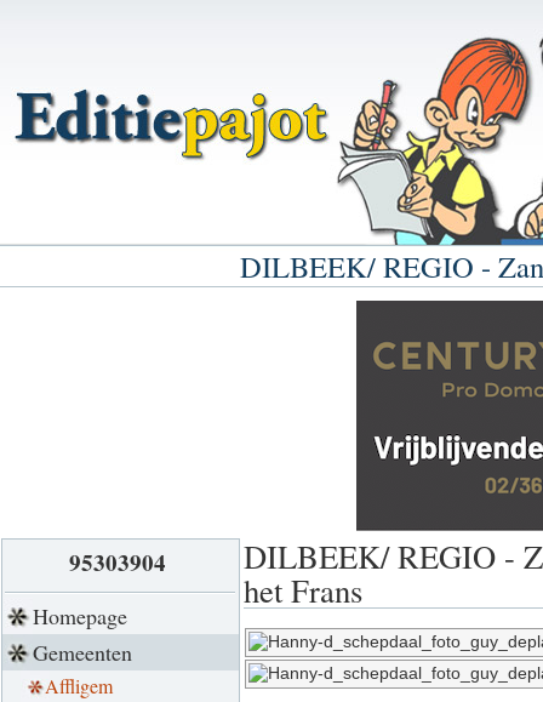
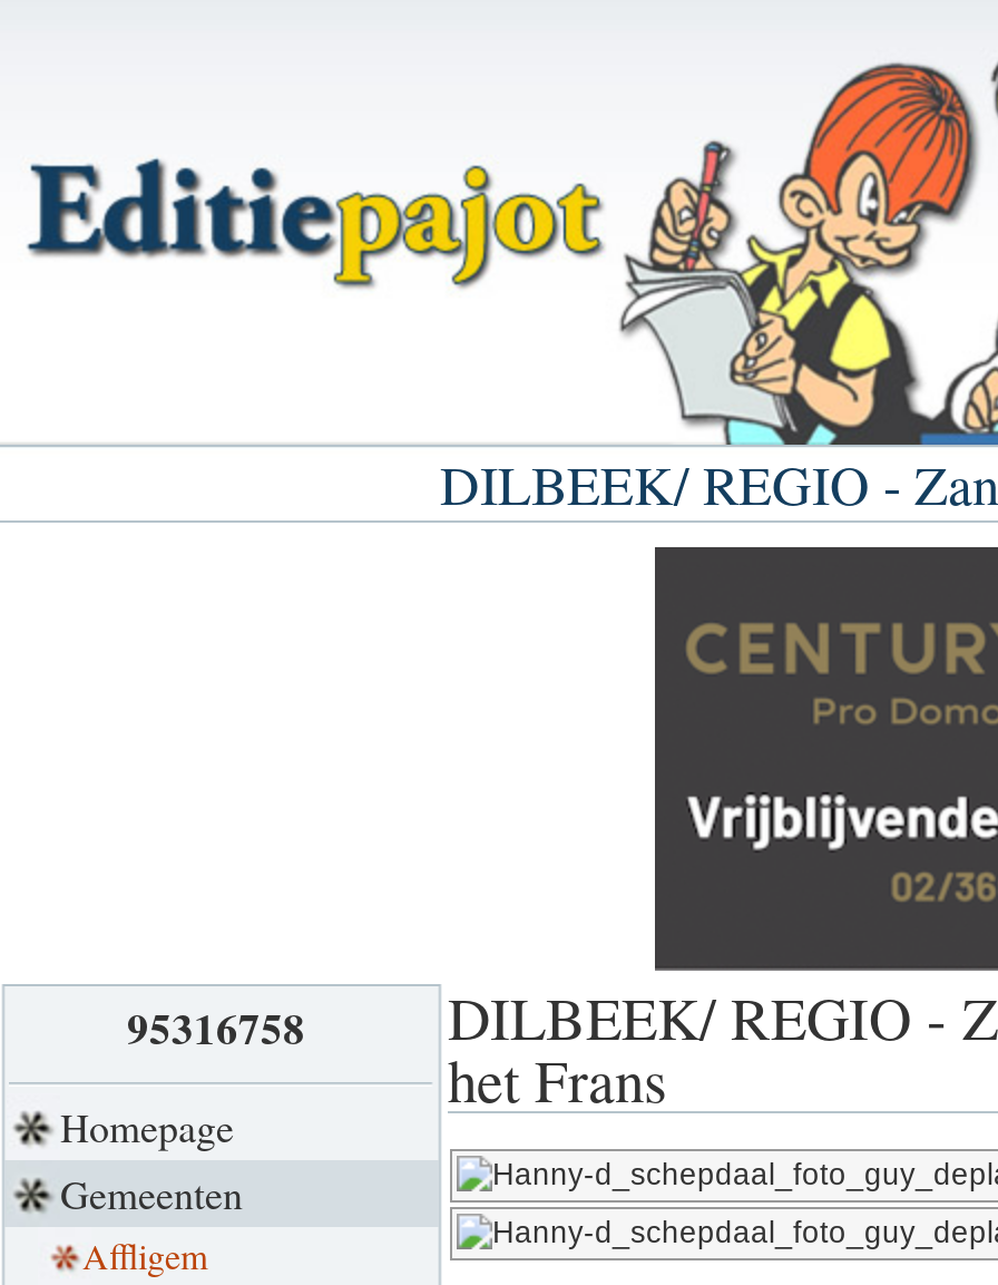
- 95303904
+ 95316758
